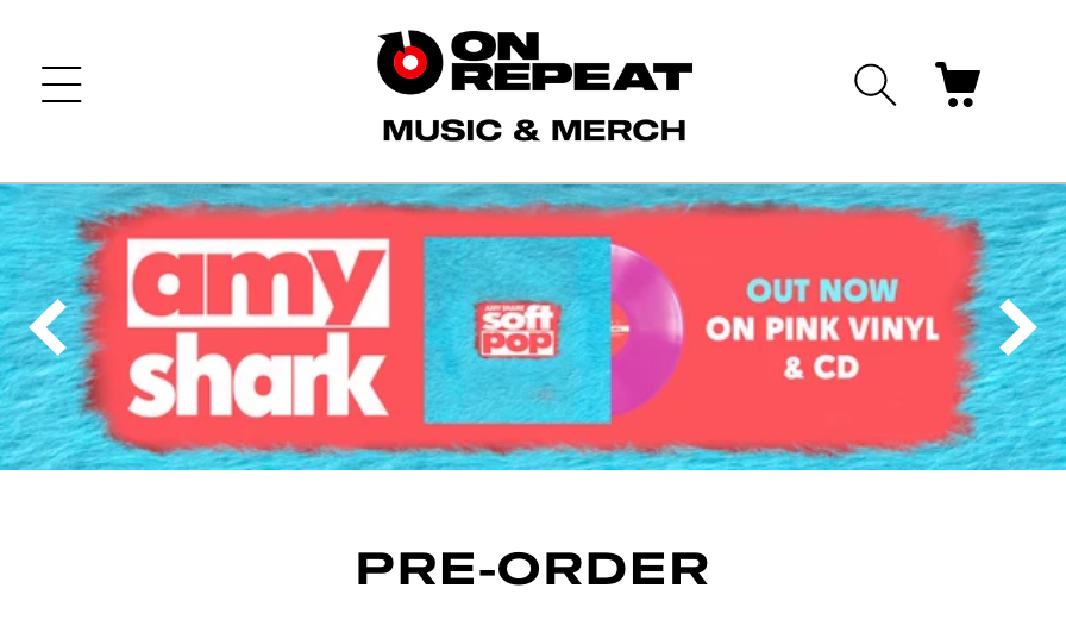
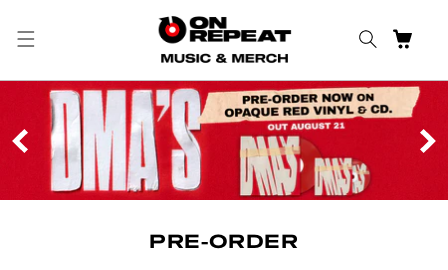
- [image]
+ [image]
